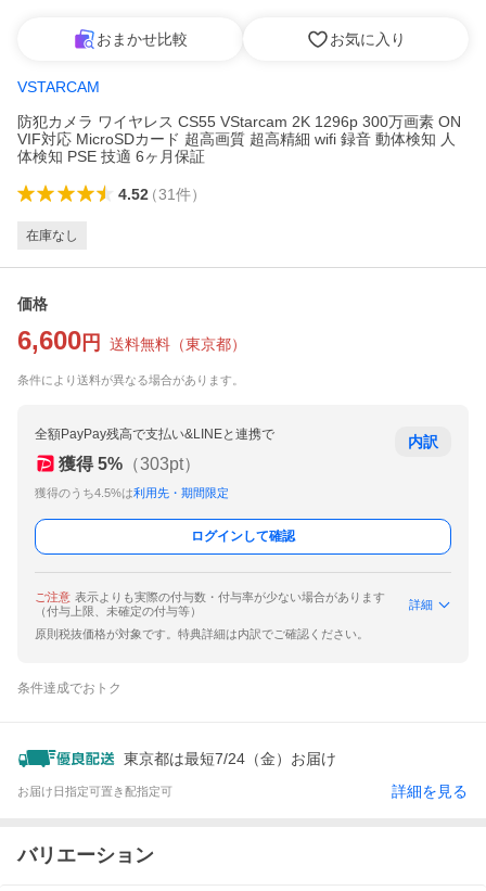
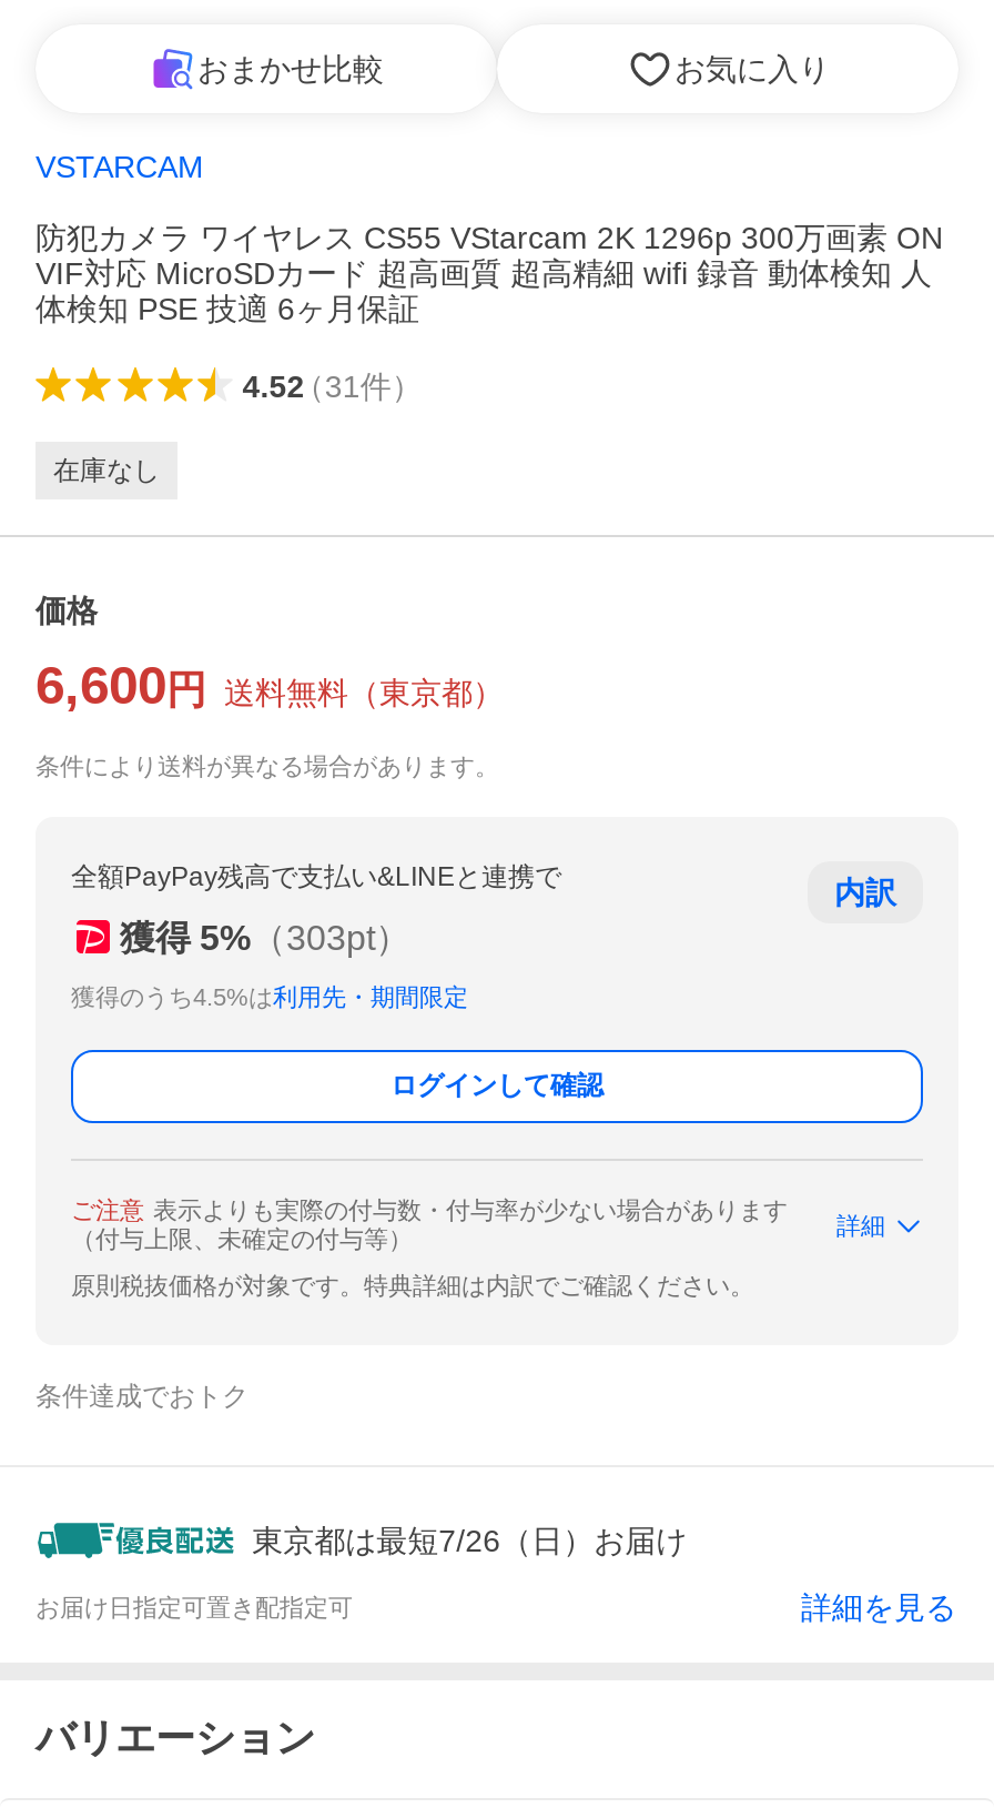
- 東京都は最短7/24（金）お届け
+ 東京都は最短7/26（日）お届け
